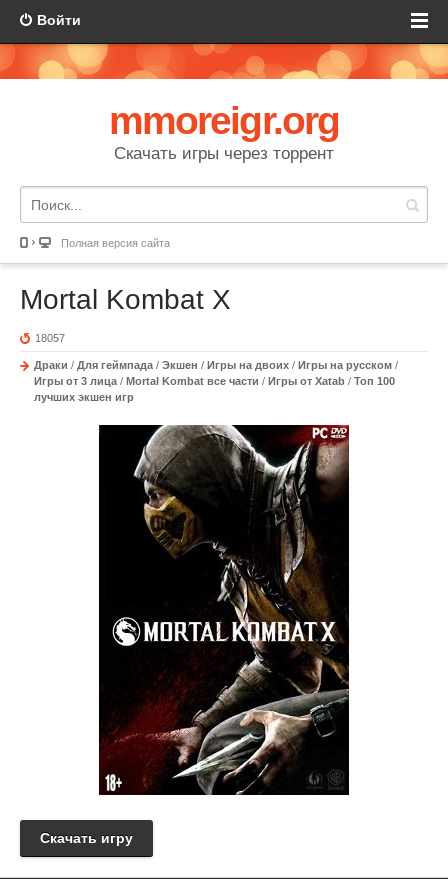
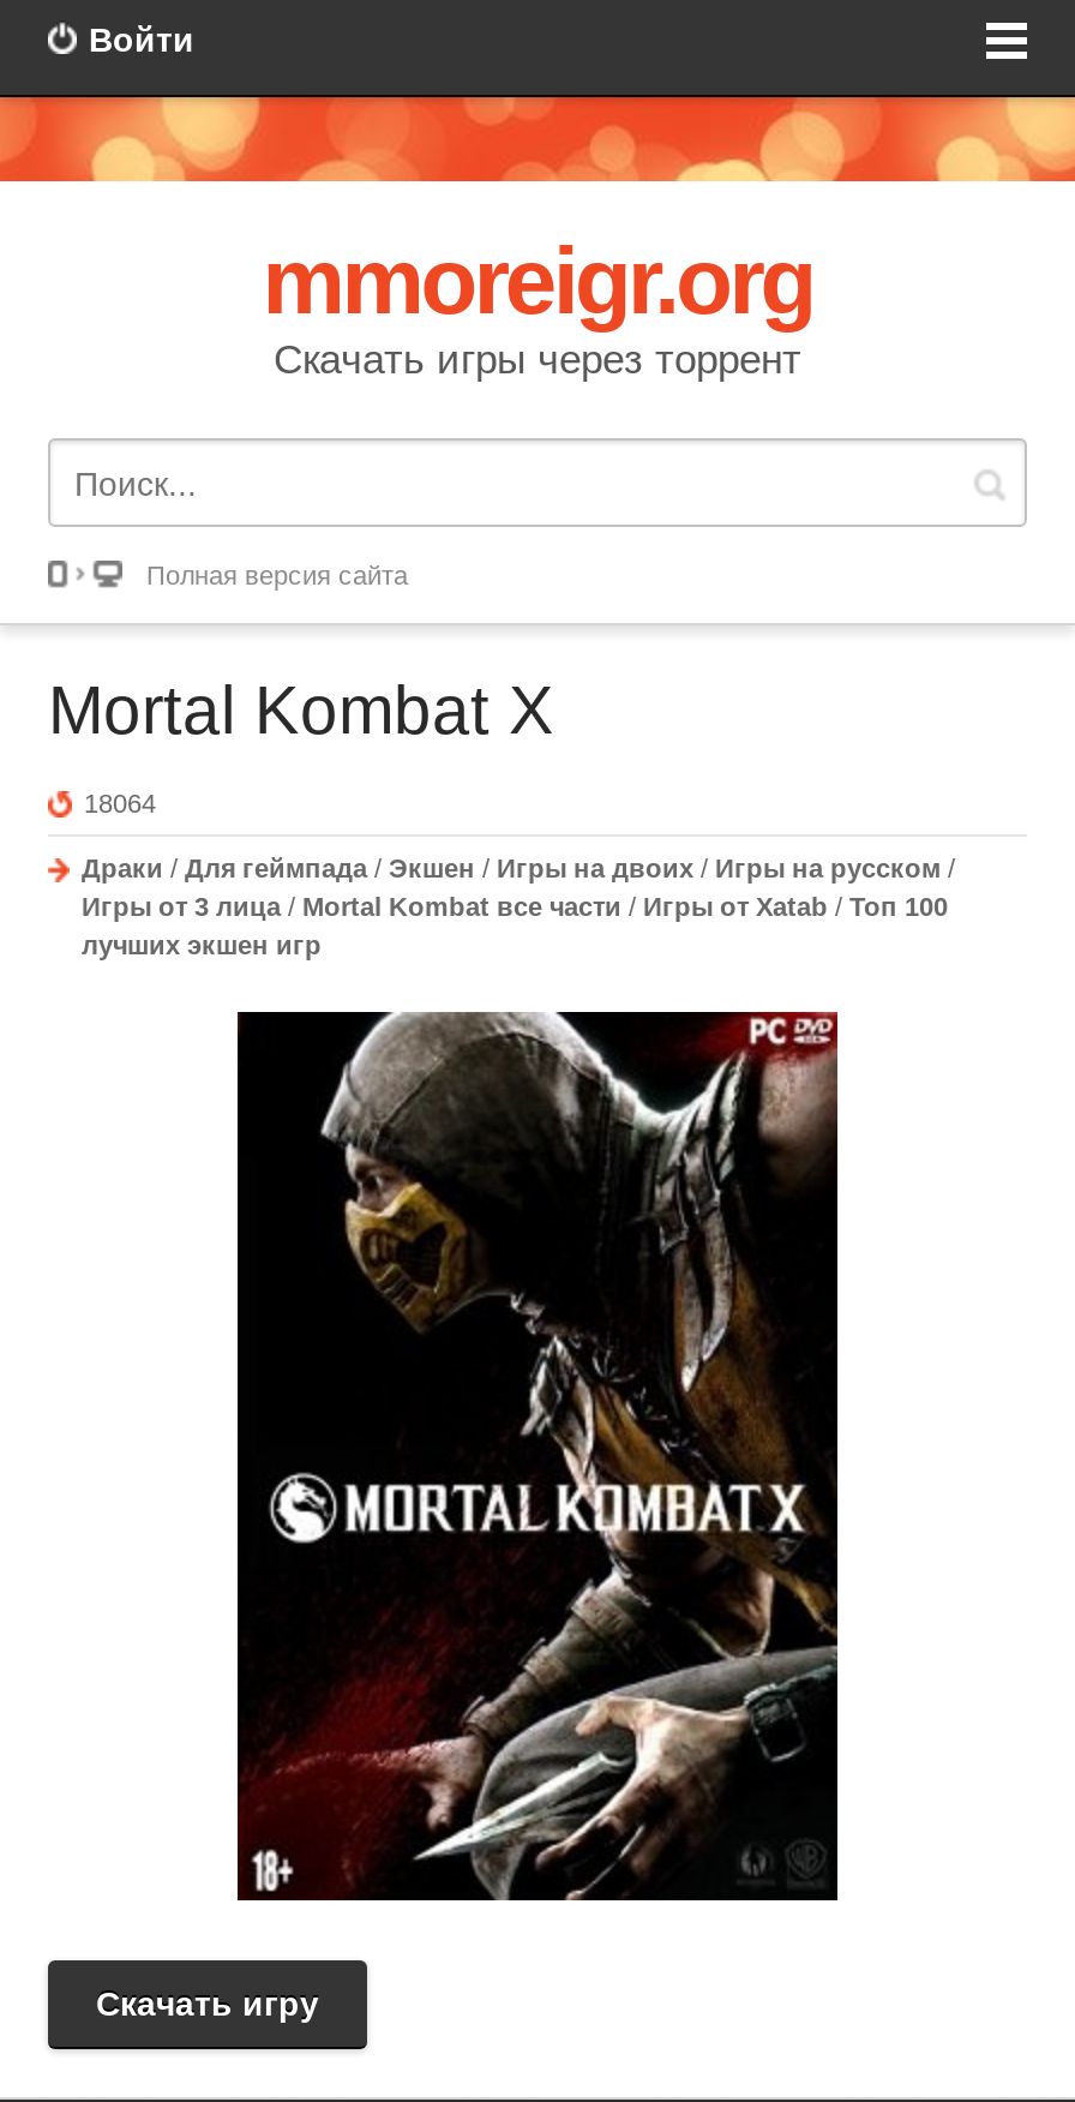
- 18057
+ 18064
